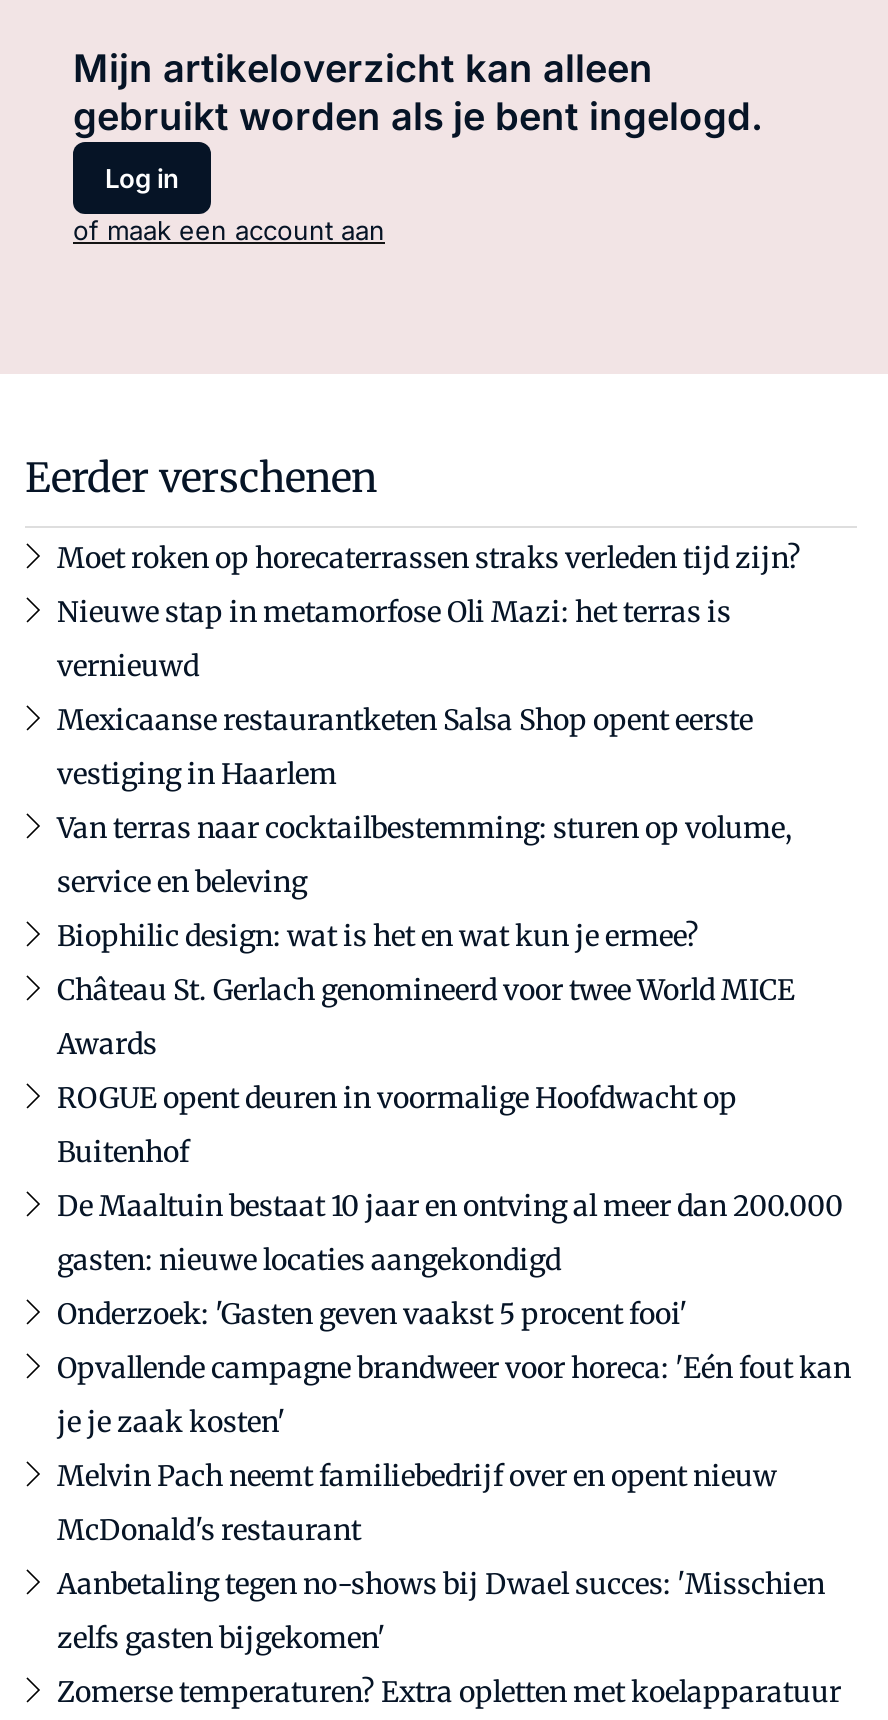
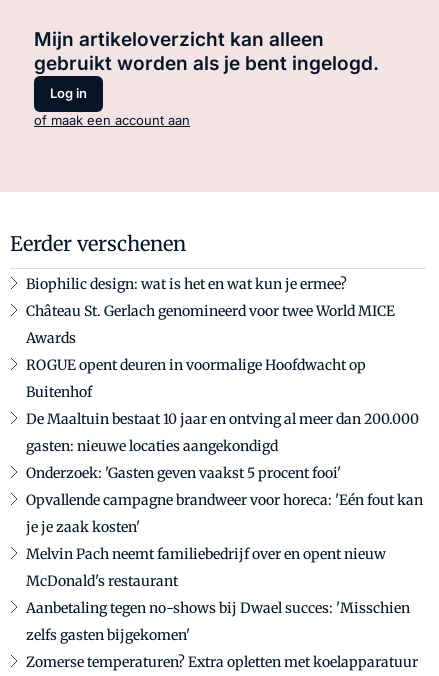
- Moet roken op horecaterrassen straks verleden tijd zijn?
- Nieuwe stap in metamorfose Oli Mazi: het terras is
- vernieuwd
- Mexicaanse restaurantketen Salsa Shop opent eerste
- vestiging in Haarlem
- Van terras naar cocktailbestemming: sturen op volume,
- service en beleving
